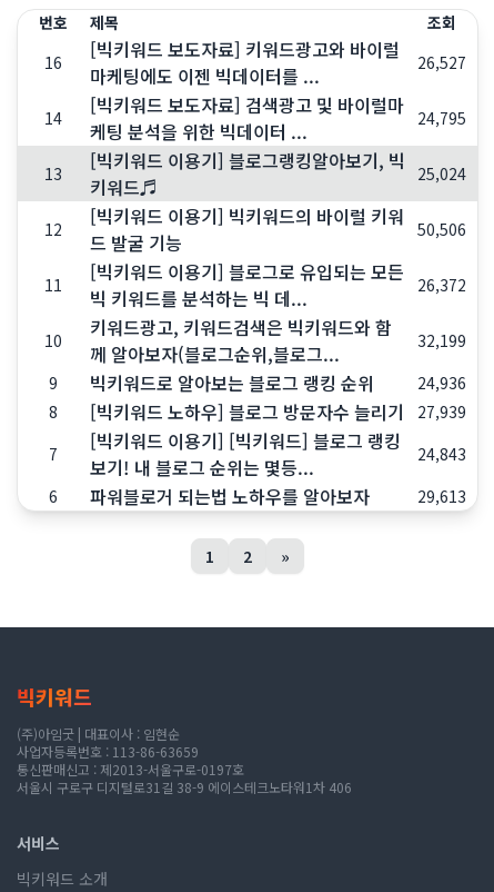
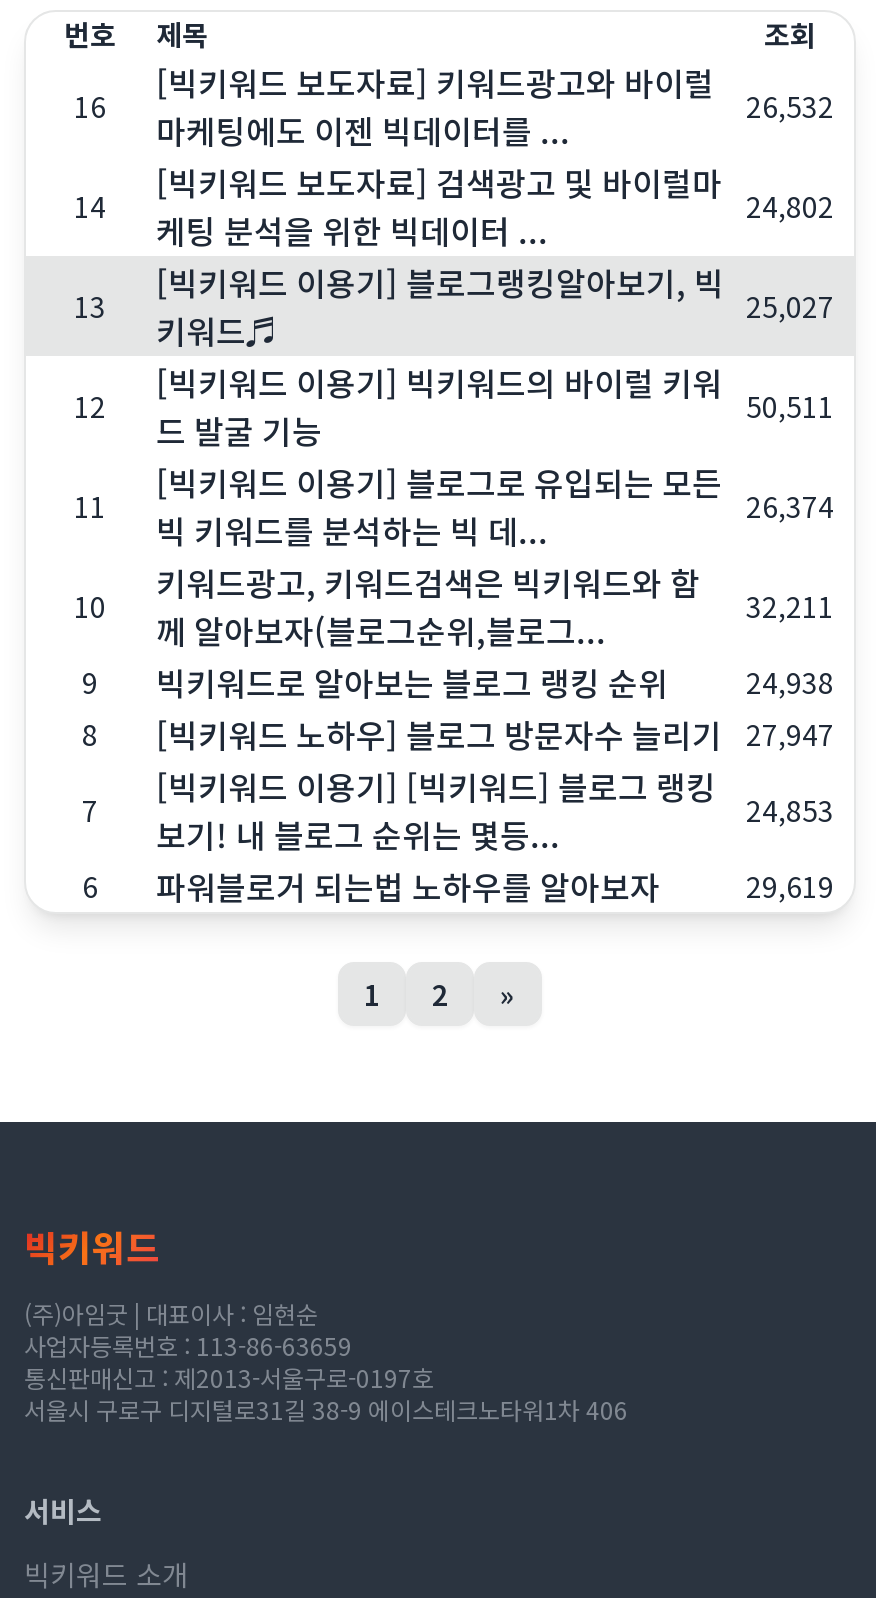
- 16 [빅키워드 보도자료] 키워드광고와 바이럴 마케팅에도 이젠 빅데이터를 ... 26,527
+ 16 [빅키워드 보도자료] 키워드광고와 바이럴 마케팅에도 이젠 빅데이터를 ... 26,532

- 14 [빅키워드 보도자료] 검색광고 및 바이럴마 케팅 분석을 위한 빅데이터 ... 24,795
+ 14 [빅키워드 보도자료] 검색광고 및 바이럴마 케팅 분석을 위한 빅데이터 ... 24,802

- 25,024
+ 25,027

- 12 [빅키워드 이용기] 빅키워드의 바이럴 키워 드 발굴 기능 50,506
+ 12 [빅키워드 이용기] 빅키워드의 바이럴 키워 드 발굴 기능 50,511

- 11 [빅키워드 이용기] 블로그로 유입되는 모든 빅 키워드를 분석하는 빅 데... 26,372
+ 11 [빅키워드 이용기] 블로그로 유입되는 모든 빅 키워드를 분석하는 빅 데... 26,374

- 10 키워드광고, 키워드검색은 빅키워드와 함 께 알아보자(블로그순위,블로그... 32,199
+ 10 키워드광고, 키워드검색은 빅키워드와 함 께 알아보자(블로그순위,블로그... 32,211

- 9 빅키워드로 알아보는 블로그 랭킹 순위 24,936
+ 9 빅키워드로 알아보는 블로그 랭킹 순위 24,938

- [빅키워드 노하우] 블로그 방문자수 늘리기 27,939
+ [빅키워드 노하우] 블로그 방문자수 늘리기 27,947

- 7 [빅키워드 이용기] [빅키워드] 블로그 랭킹 보기! 내 블로그 순위는 몇등... 24,843
+ 7 [빅키워드 이용기] [빅키워드] 블로그 랭킹 보기! 내 블로그 순위는 몇등... 24,853

- 29,613
+ 29,619
